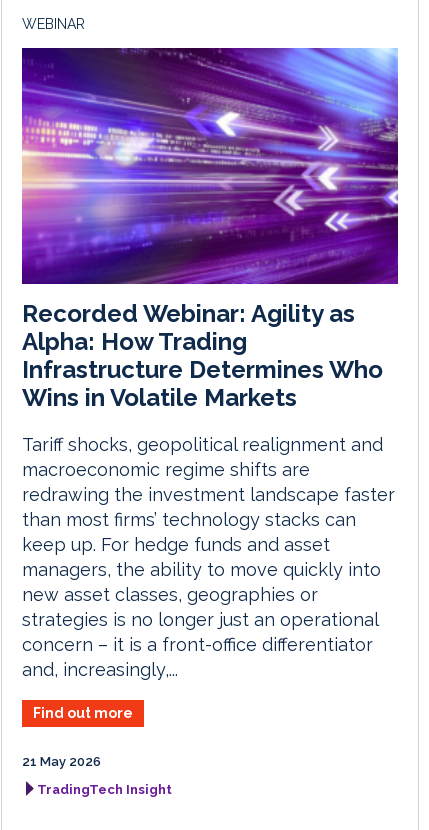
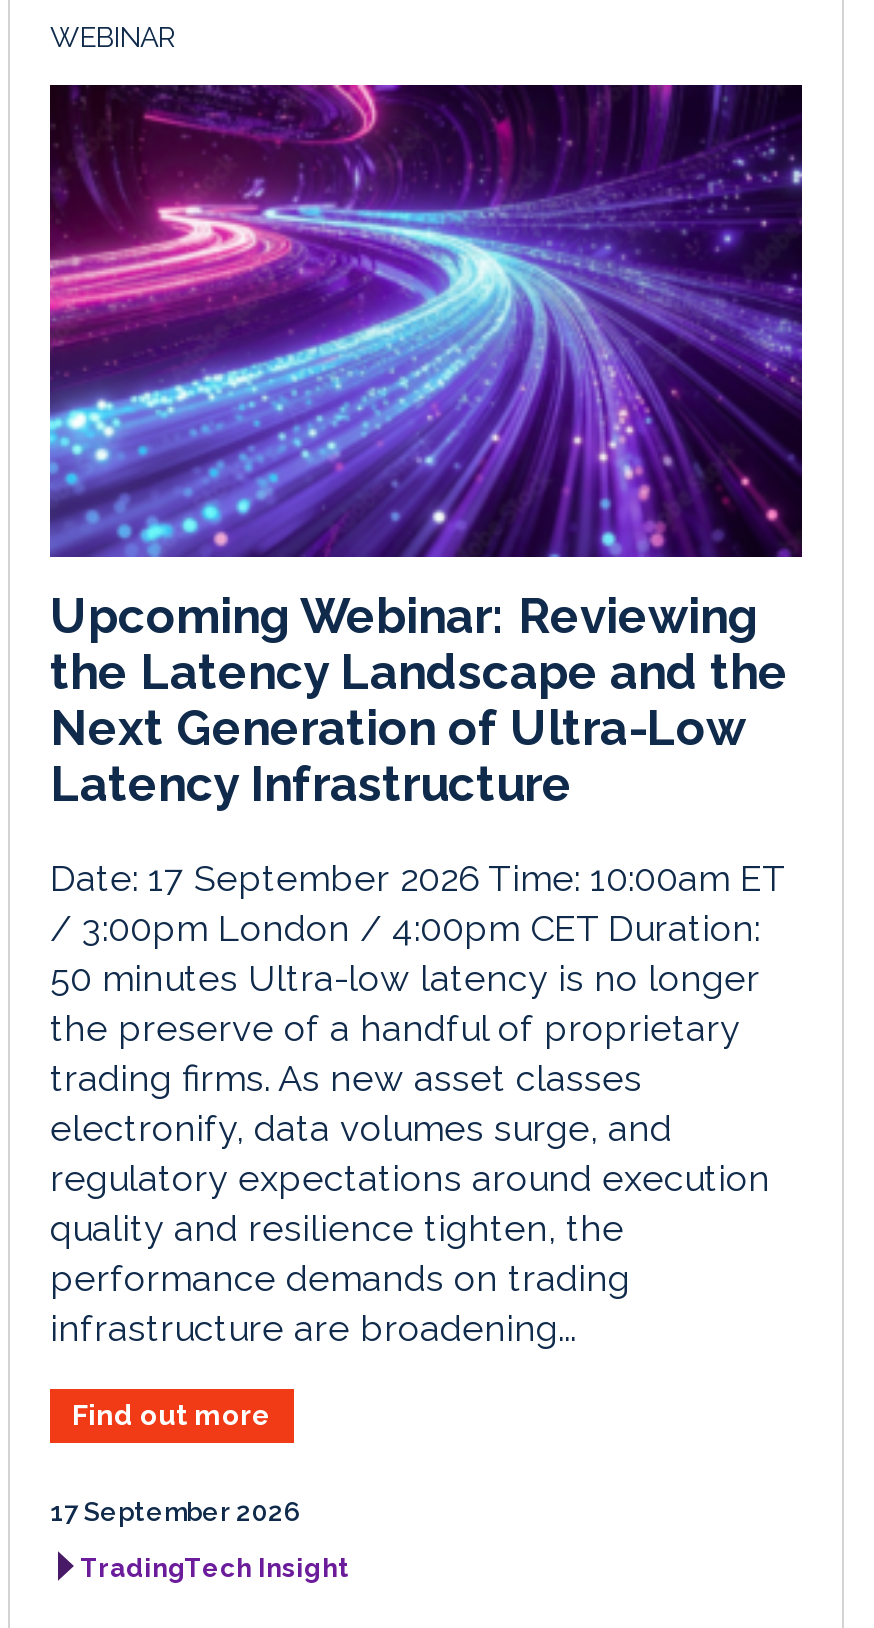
- [image]
- Recorded Webinar: Agility as
- Alpha: How Trading
- Infrastructure Determines Who
- Wins in Volatile Markets
+ [image]
+ Upcoming Webinar: Reviewing
+ the Latency Landscape and the
+ Next Generation of Ultra-Low
+ Latency Infrastructure

- Tariff shocks, geopolitical realignment and
- macroeconomic regime shifts are
- redrawing the investment landscape faster
- than most firms’ technology stacks can
- keep up. For hedge funds and asset
- managers, the ability to move quickly into
- new asset classes, geographies or
- strategies is no longer just an operational
- concern – it is a front-office differentiator
- and, increasingly,...
+ Date: 17 September 2026 Time: 10:00am ET
+ / 3:00pm London / 4:00pm CET Duration:
+ 50 minutes Ultra-low latency is no longer
+ the preserve of a handful of proprietary
+ trading firms. As new asset classes
+ electronify, data volumes surge, and
+ regulatory expectations around execution
+ quality and resilience tighten, the
+ performance demands on trading
+ infrastructure are broadening...

- 21 May 2026
+ 17 September 2026
